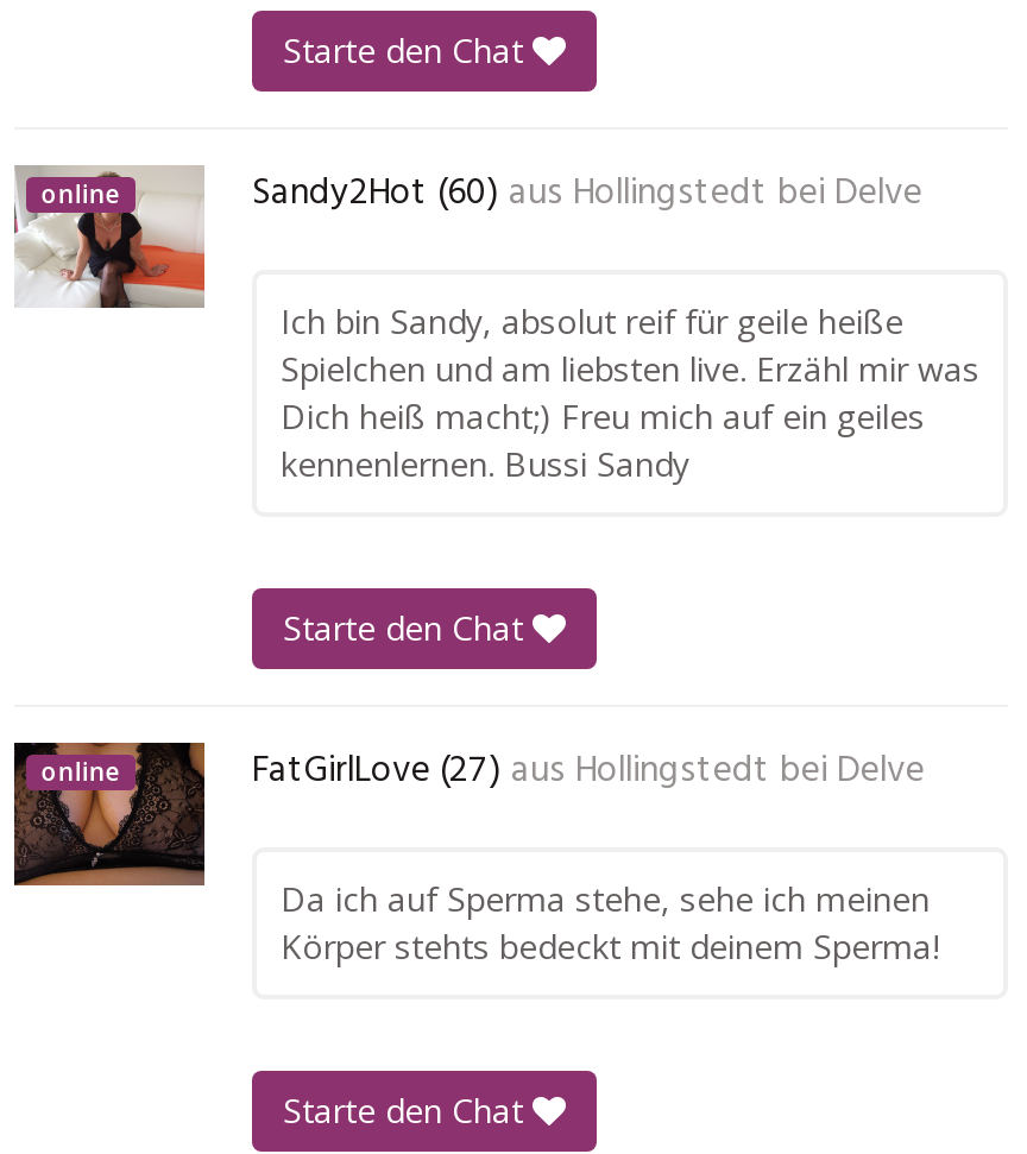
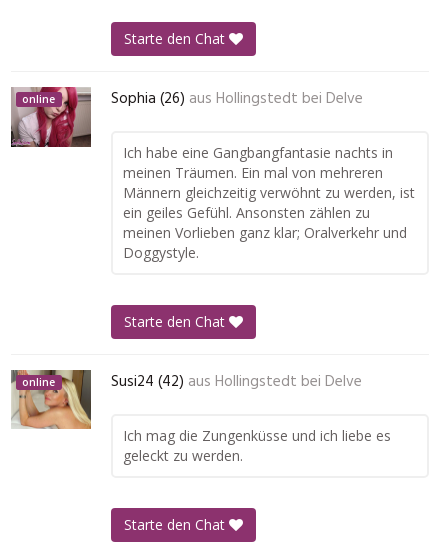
- [image]
- Sandy2Hot (60) aus Hollingstedt bei Delve
+ [image]
+ Sophia (26) aus Hollingstedt bei Delve

- Ich bin Sandy, absolut reif für geile heiße
- Spielchen und am liebsten live. Erzähl mir was
- Dich heiß macht;) Freu mich auf ein geiles
- kennenlernen. Bussi Sandy
+ Ich habe eine Gangbangfantasie nachts in
+ meinen Träumen. Ein mal von mehreren
+ Männern gleichzeitig verwöhnt zu werden, ist
+ ein geiles Gefühl. Ansonsten zählen zu
+ meinen Vorlieben ganz klar; Oralverkehr und
+ Doggystyle.

- [image]
- FatGirlLove (27) aus Hollingstedt bei Delve
+ [image]
+ Susi24 (42) aus Hollingstedt bei Delve

- Da ich auf Sperma stehe, sehe ich meinen
- Körper stehts bedeckt mit deinem Sperma!
+ Ich mag die Zungenküsse und ich liebe es
+ geleckt zu werden.
